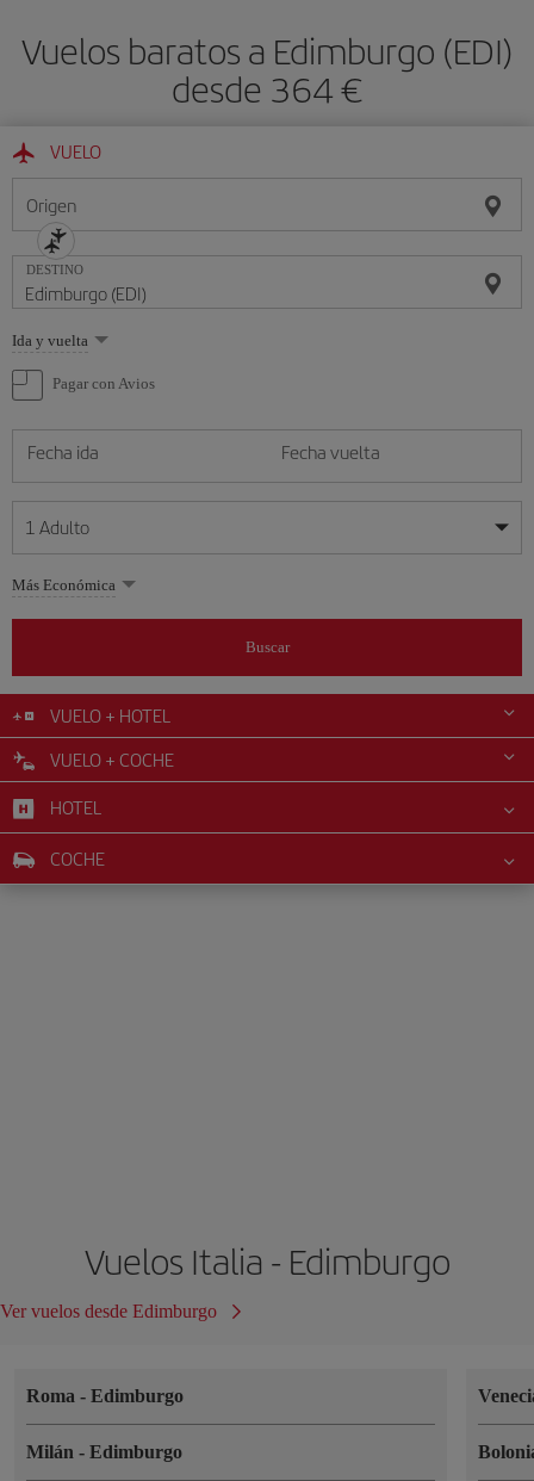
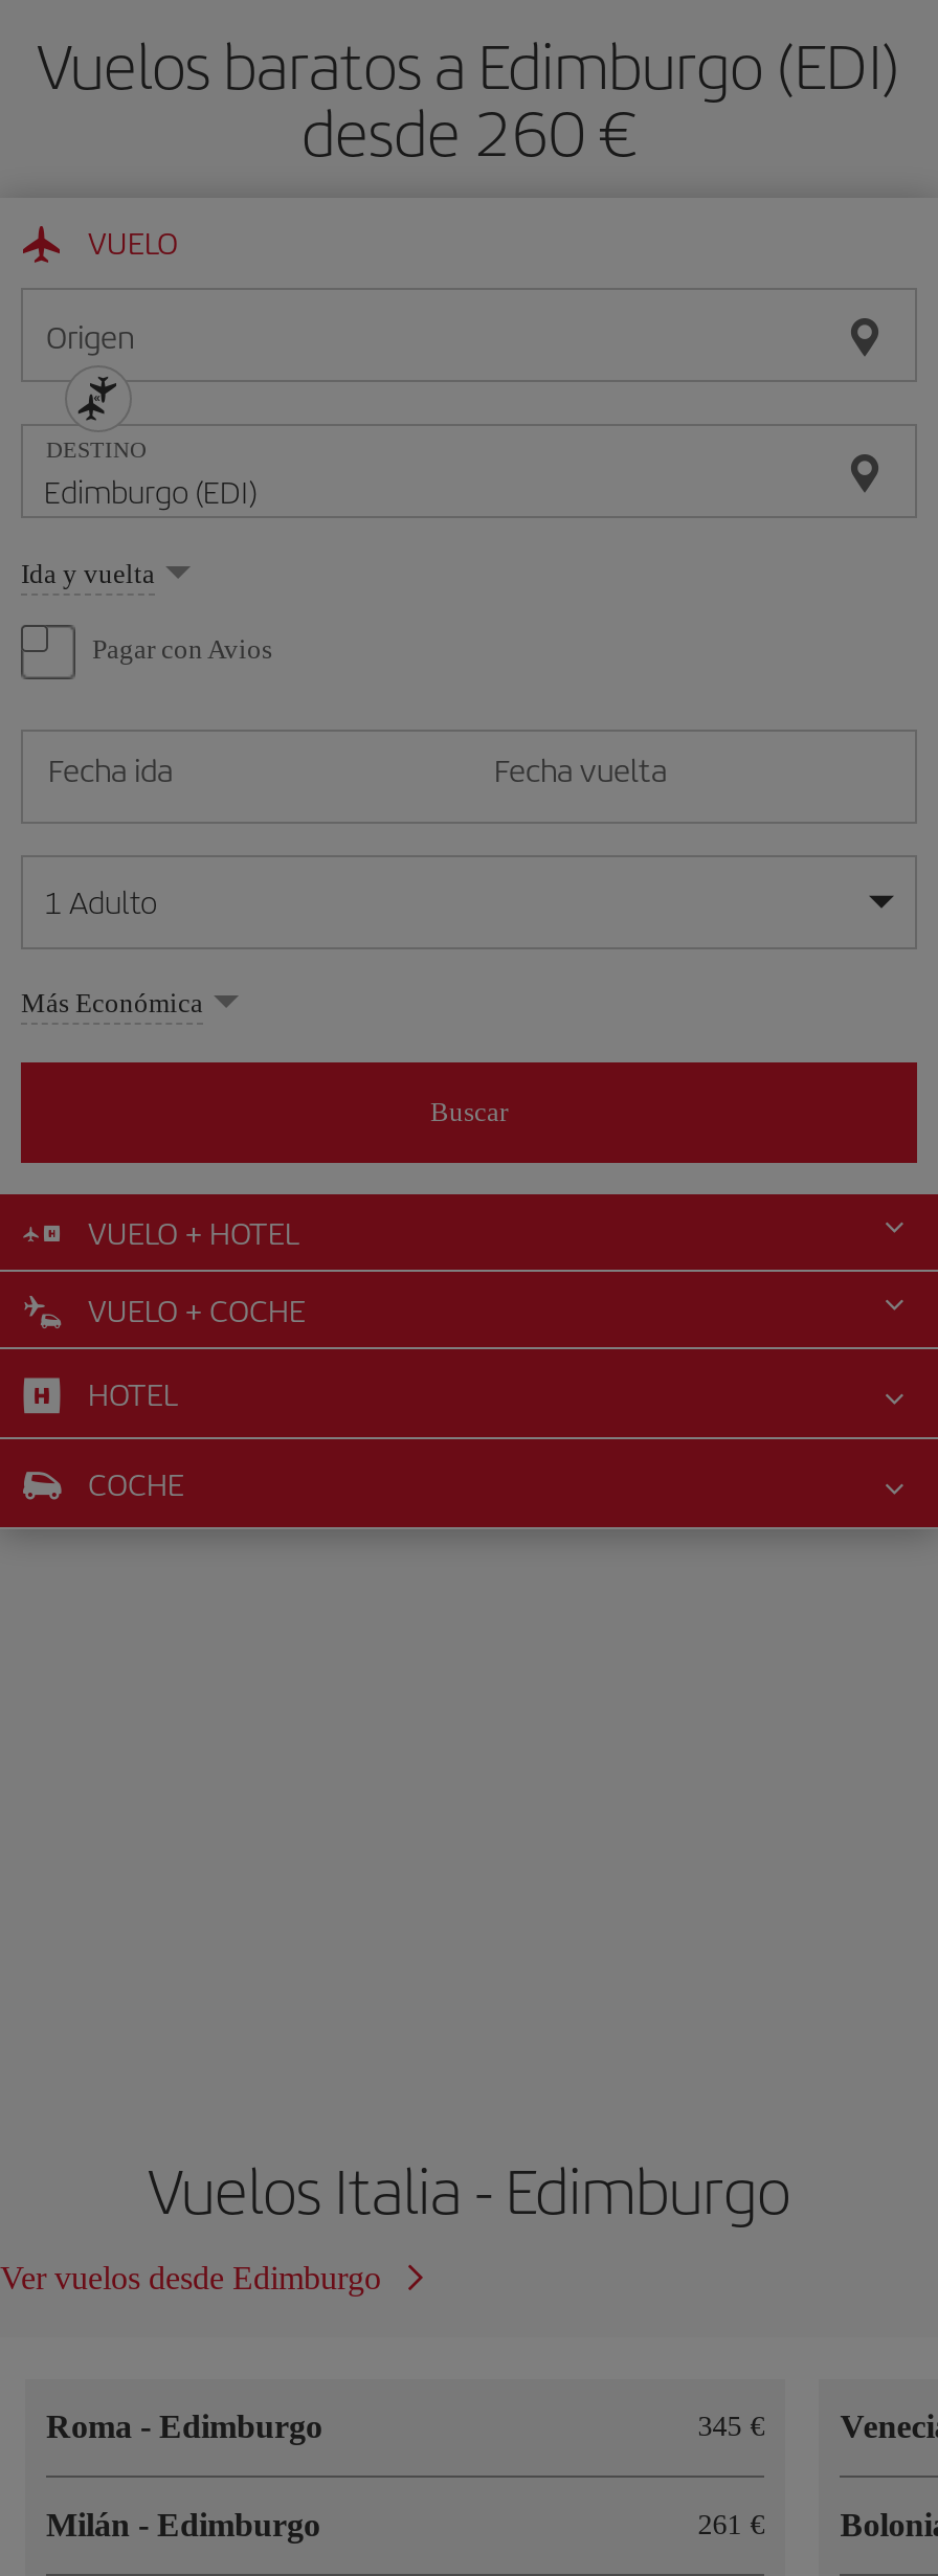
- desde 364
+ desde 260

+ 345

+ 261
